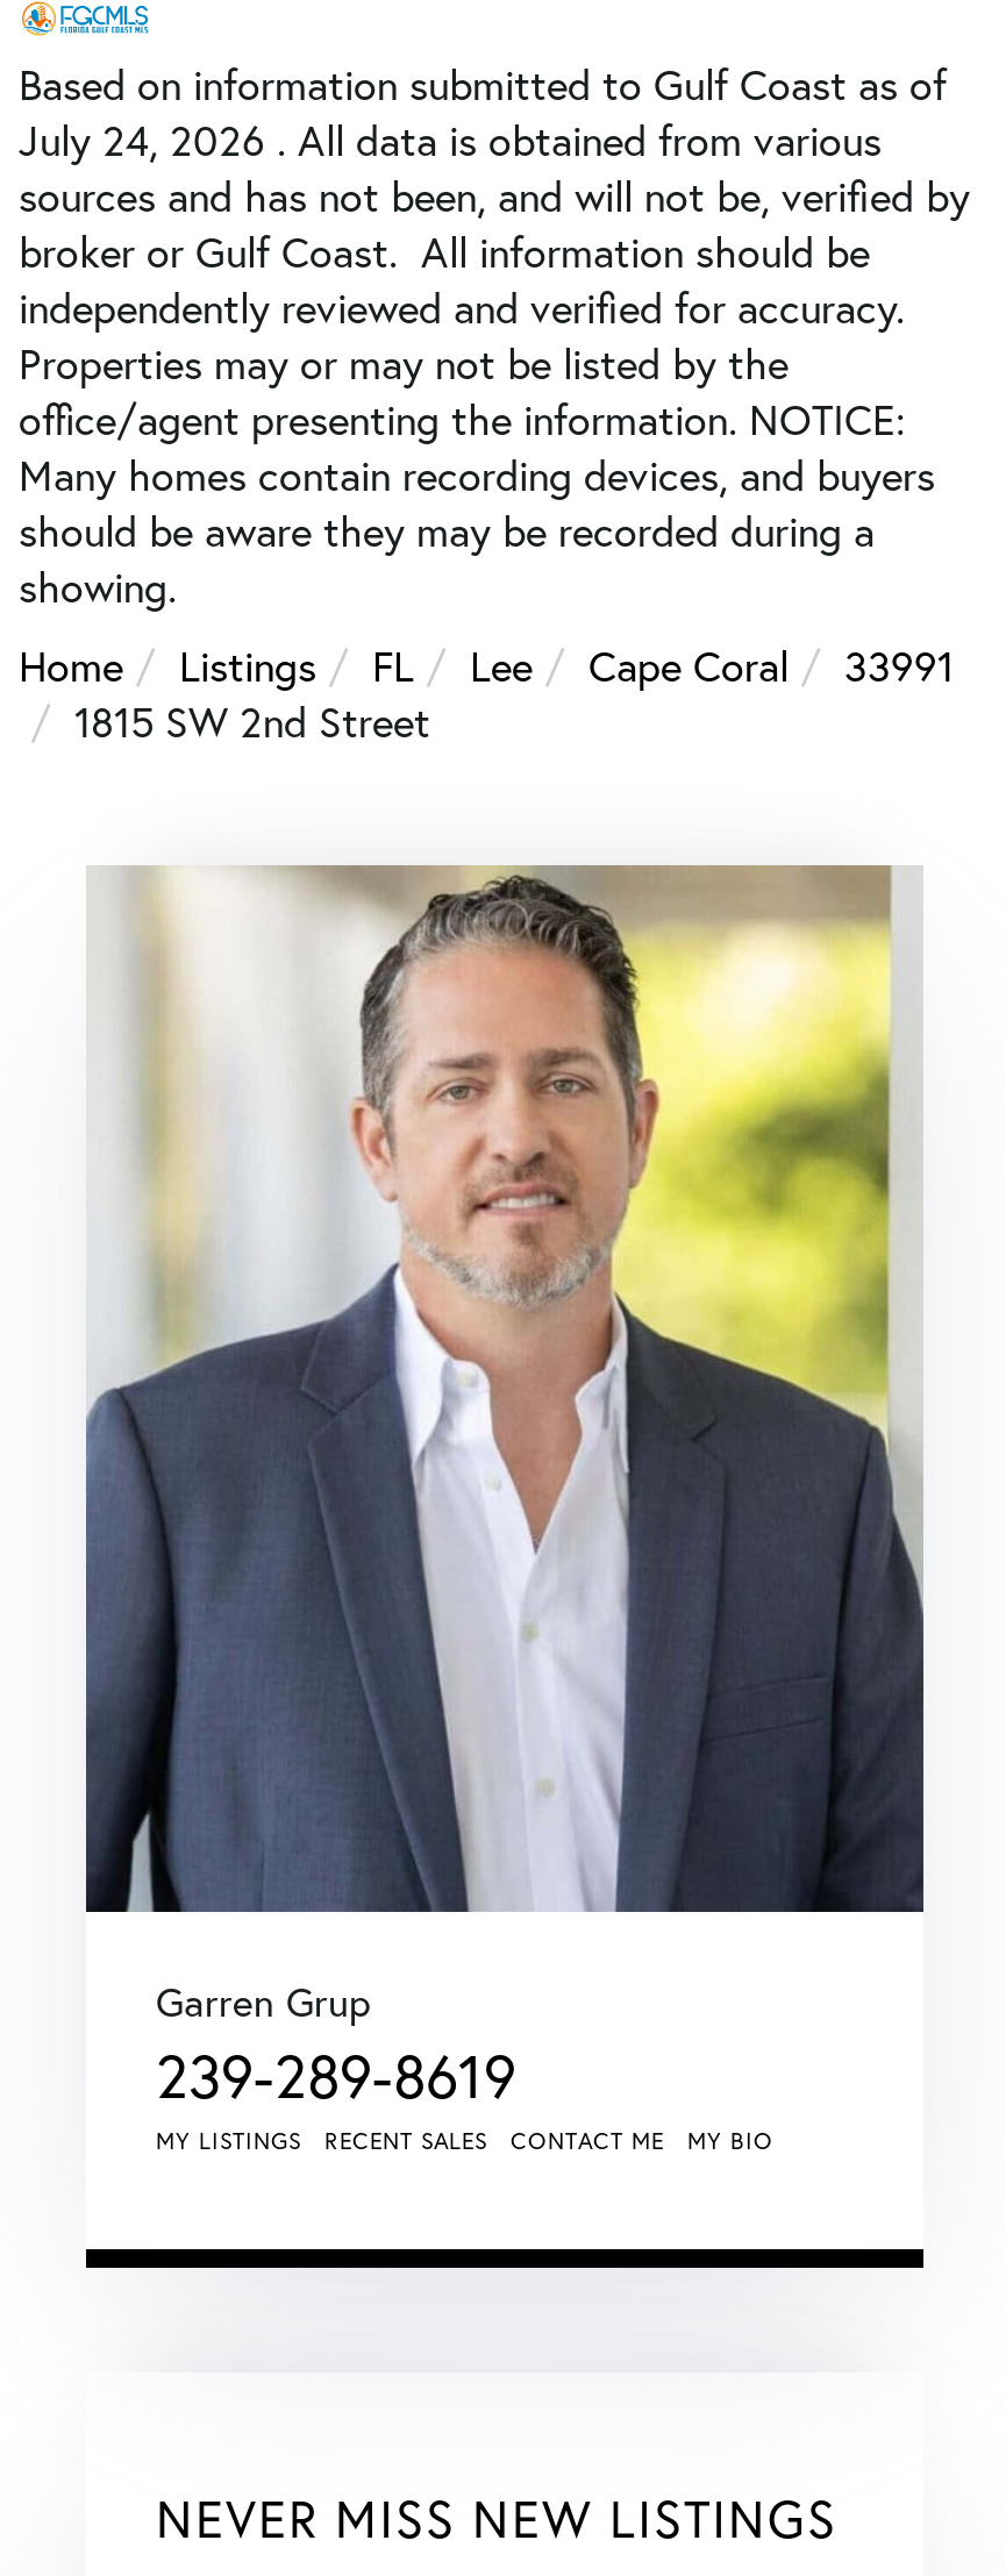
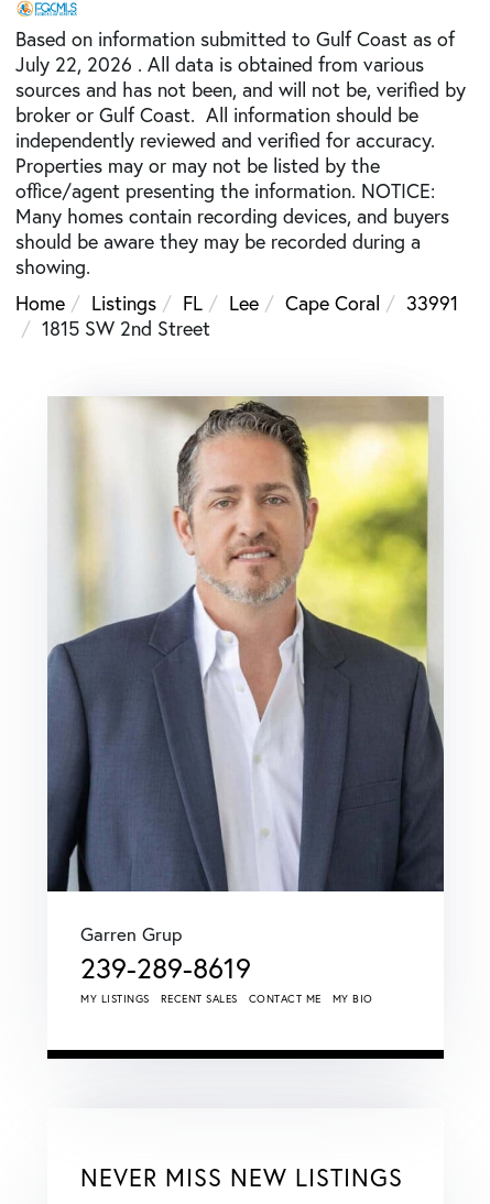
- July 24, 2026 . All data is obtained from various
+ July 22, 2026 . All data is obtained from various
